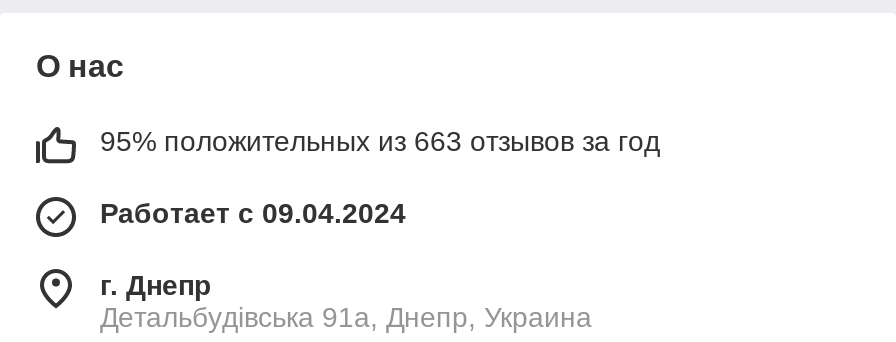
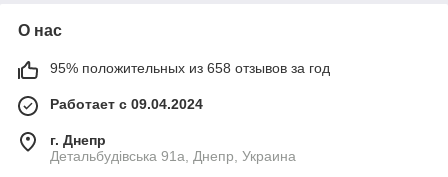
- 95% положительных из 663 отзывов за год
+ 95% положительных из 658 отзывов за год
